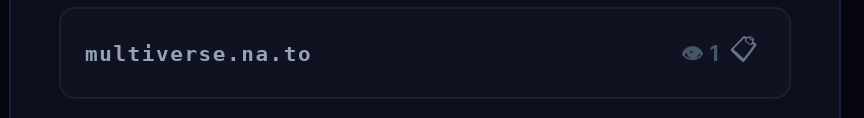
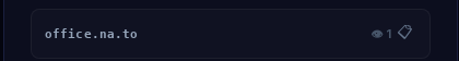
- multiverse.na.to
+ office.na.to
